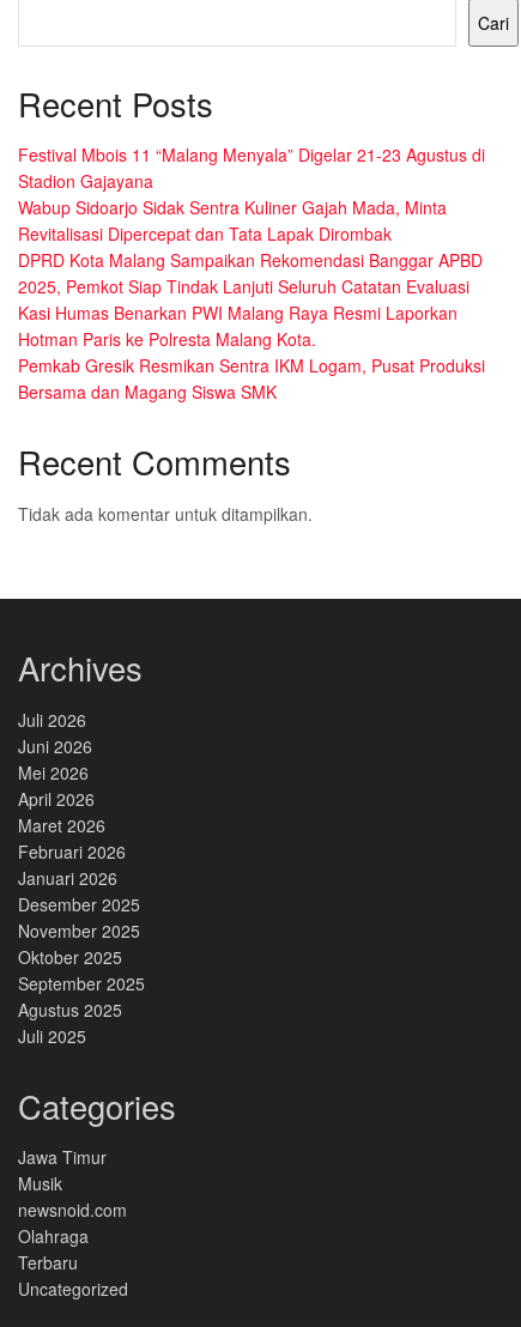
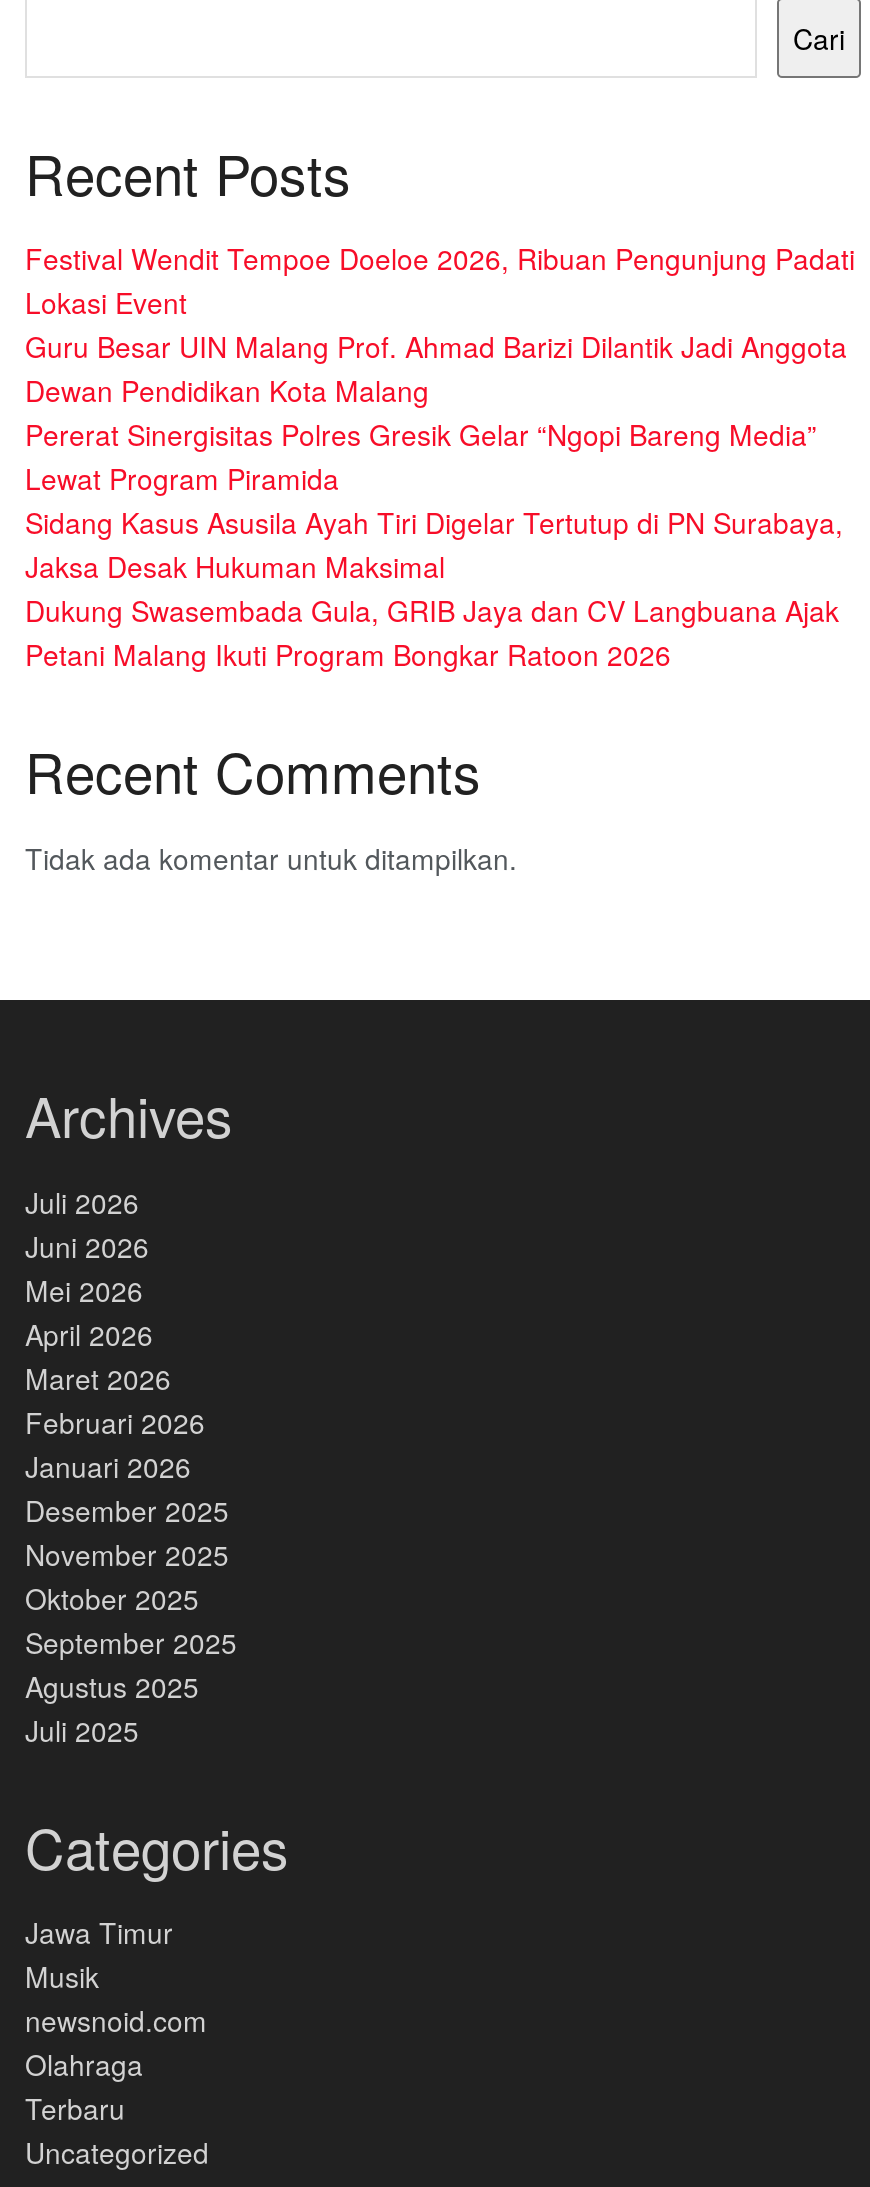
- Festival Mbois 11 “Malang Menyala” Digelar 21-23 Agustus di
- Stadion Gajayana
- Wabup Sidoarjo Sidak Sentra Kuliner Gajah Mada, Minta
- Revitalisasi Dipercepat dan Tata Lapak Dirombak
- DPRD Kota Malang Sampaikan Rekomendasi Banggar APBD
- 2025, Pemkot Siap Tindak Lanjuti Seluruh Catatan Evaluasi
- Kasi Humas Benarkan PWI Malang Raya Resmi Laporkan
- Hotman Paris ke Polresta Malang Kota.
- Pemkab Gresik Resmikan Sentra IKM Logam, Pusat Produksi
- Bersama dan Magang Siswa SMK
+ Festival Wendit Tempoe Doeloe 2026, Ribuan Pengunjung Padati
+ Lokasi Event
+ Guru Besar UIN Malang Prof. Ahmad Barizi Dilantik Jadi Anggota
+ Dewan Pendidikan Kota Malang
+ Pererat Sinergisitas Polres Gresik Gelar “Ngopi Bareng Media”
+ Lewat Program Piramida
+ Sidang Kasus Asusila Ayah Tiri Digelar Tertutup di PN Surabaya,
+ Jaksa Desak Hukuman Maksimal
+ Dukung Swasembada Gula, GRIB Jaya dan CV Langbuana Ajak
+ Petani Malang Ikuti Program Bongkar Ratoon 2026
